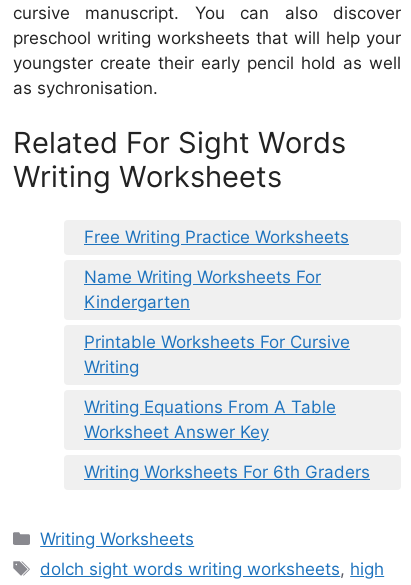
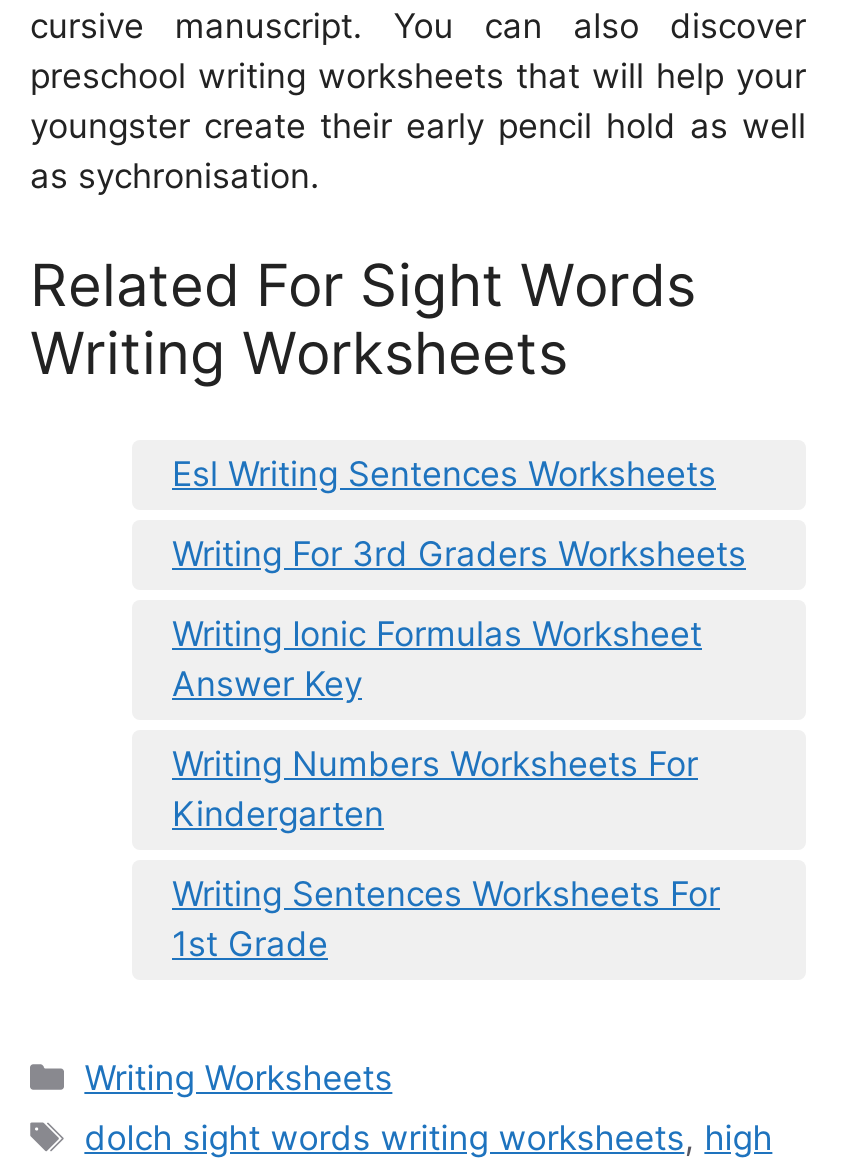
- Free Writing Practice Worksheets
- Name Writing Worksheets For
+ Esl Writing Sentences Worksheets
+ Writing For 3rd Graders Worksheets
+ Writing Ionic Formulas Worksheet
+ Answer Key
+ Writing Numbers Worksheets For

moved down: Kindergarten

- Printable Worksheets For Cursive
- Writing
- Writing Equations From A Table
- Worksheet Answer Key
- Writing Worksheets For 6th Graders
+ Writing Sentences Worksheets For
+ 1st Grade
